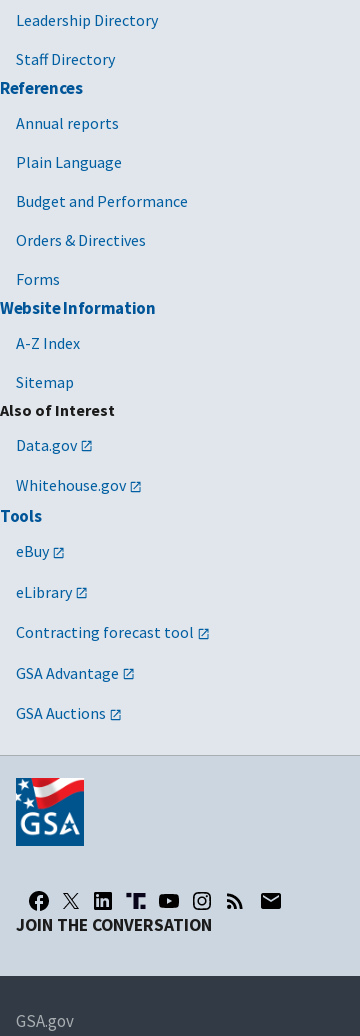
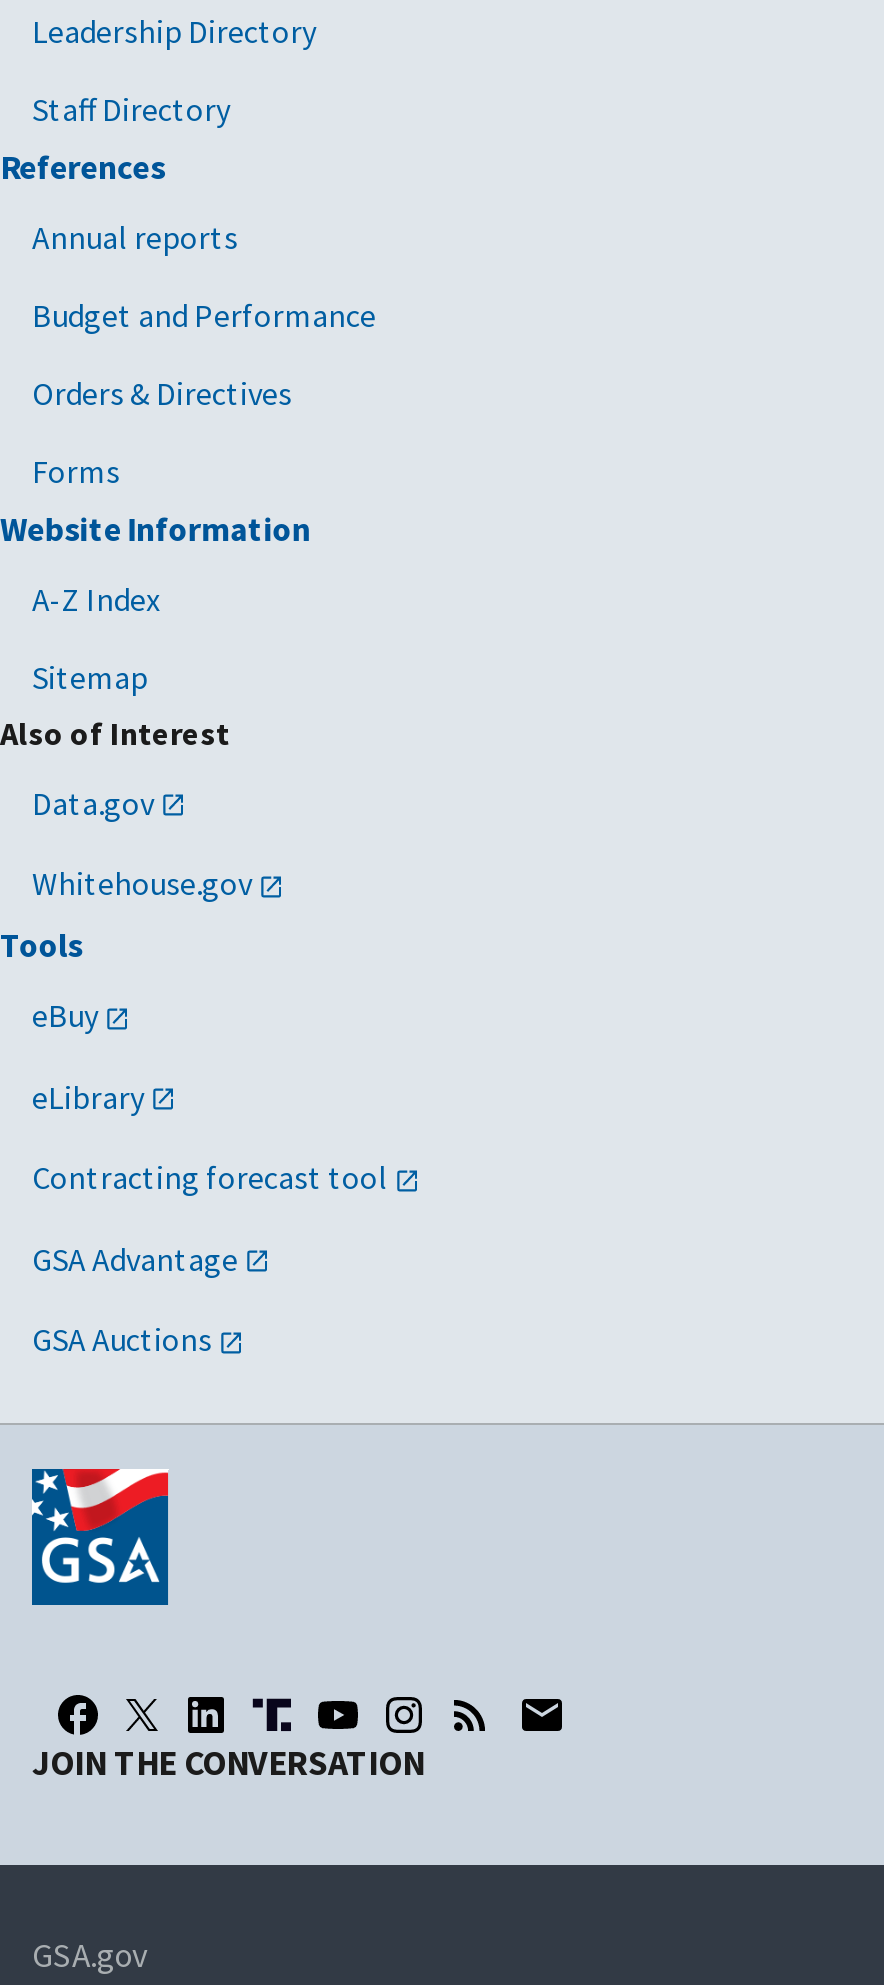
- Plain Language
